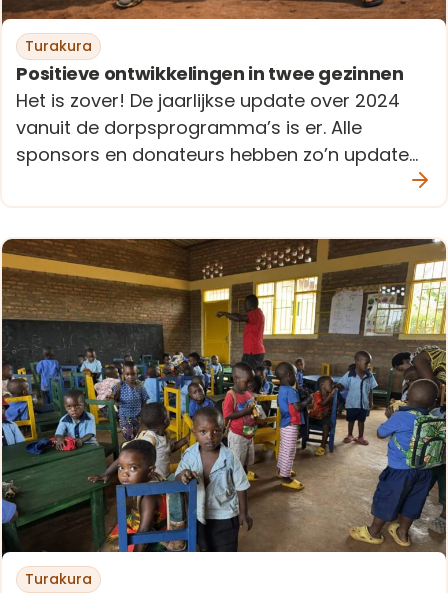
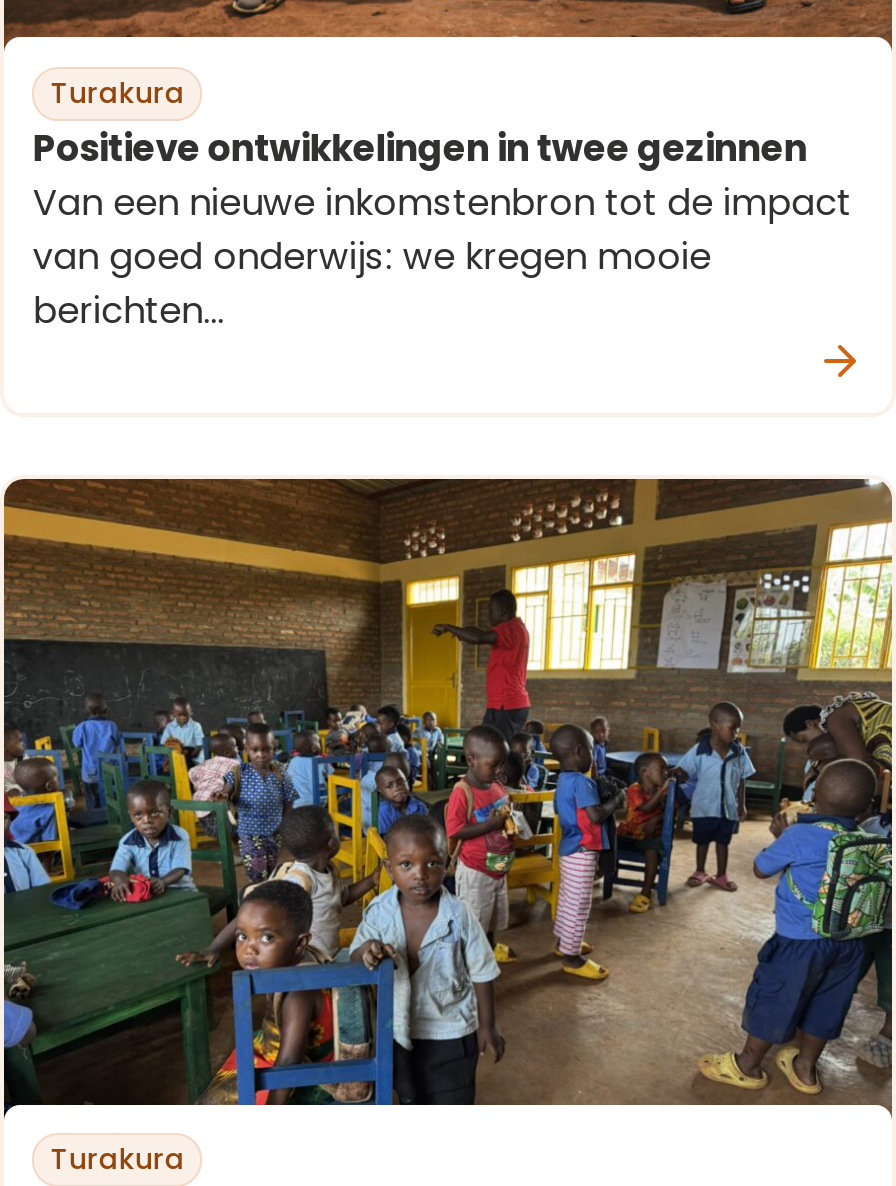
- Het is zover! De jaarlijkse update over 2024
- vanuit de dorpsprogramma’s is er. Alle
- sponsors en donateurs hebben zo’n update...
+ Van een nieuwe inkomstenbron tot de impact
+ van goed onderwijs: we kregen mooie
+ berichten…
